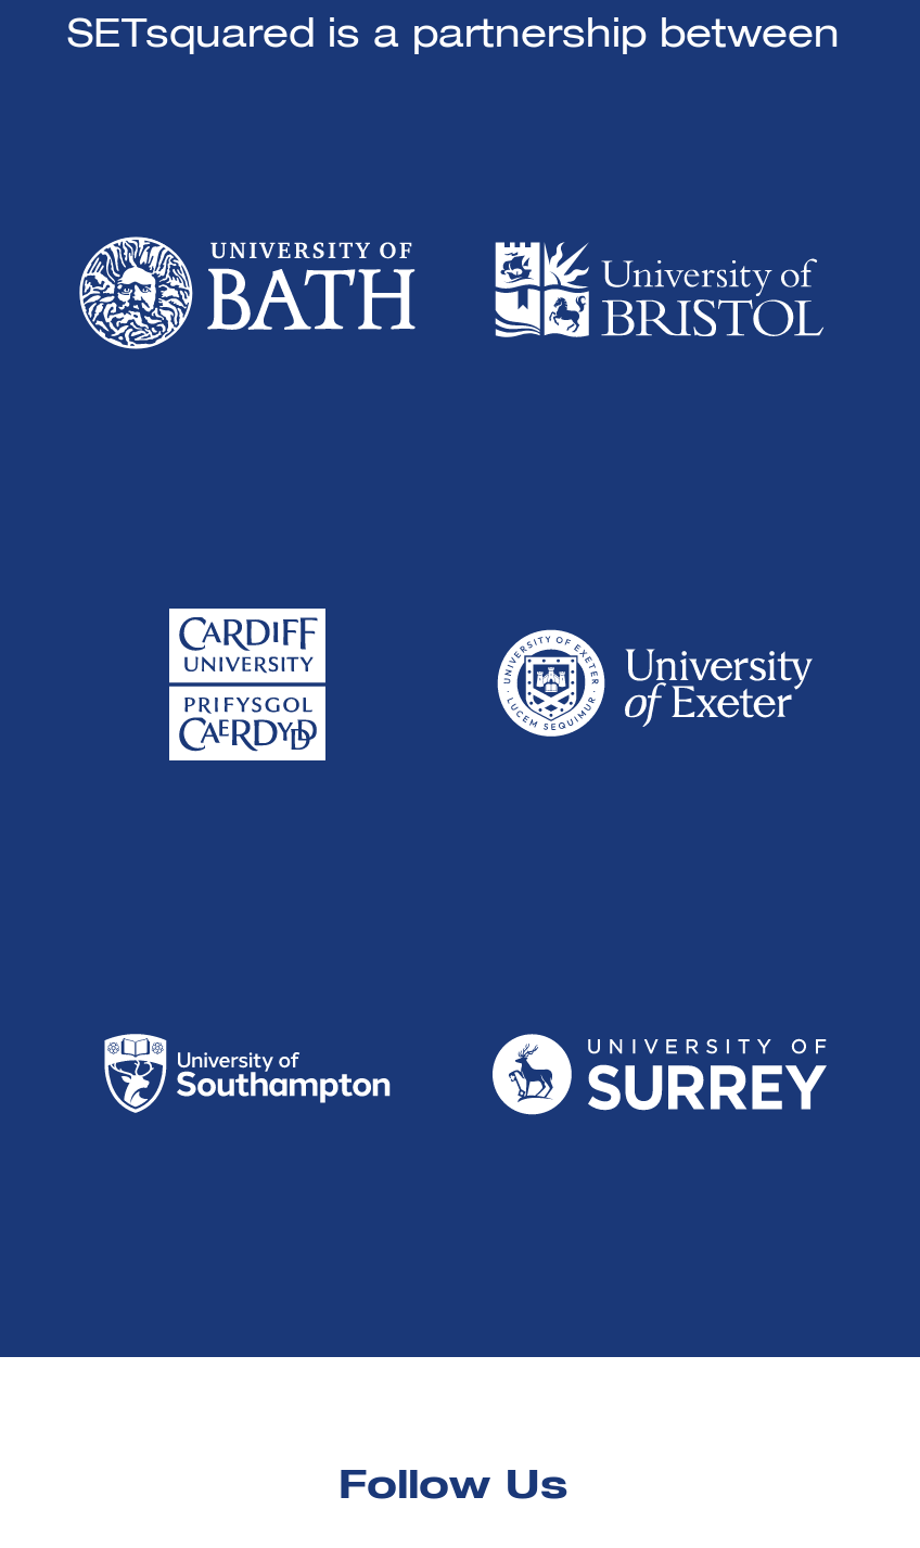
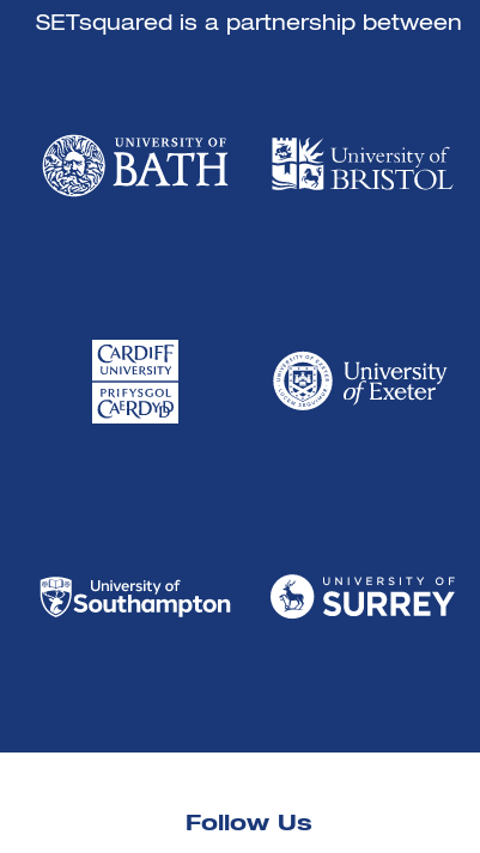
- [image]
+ [image]
